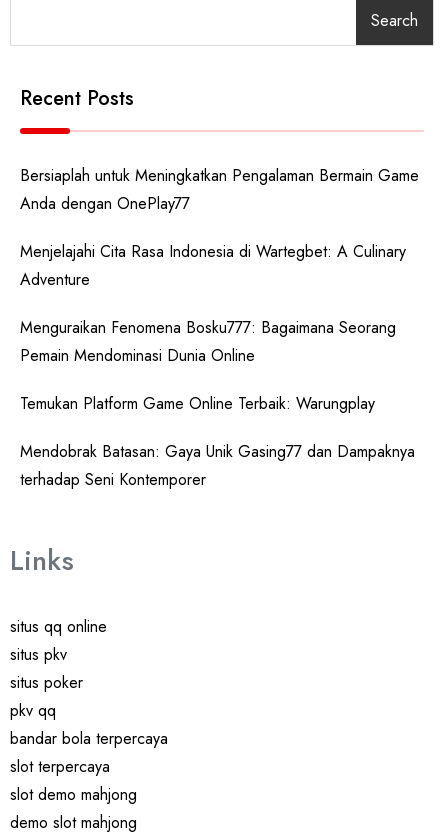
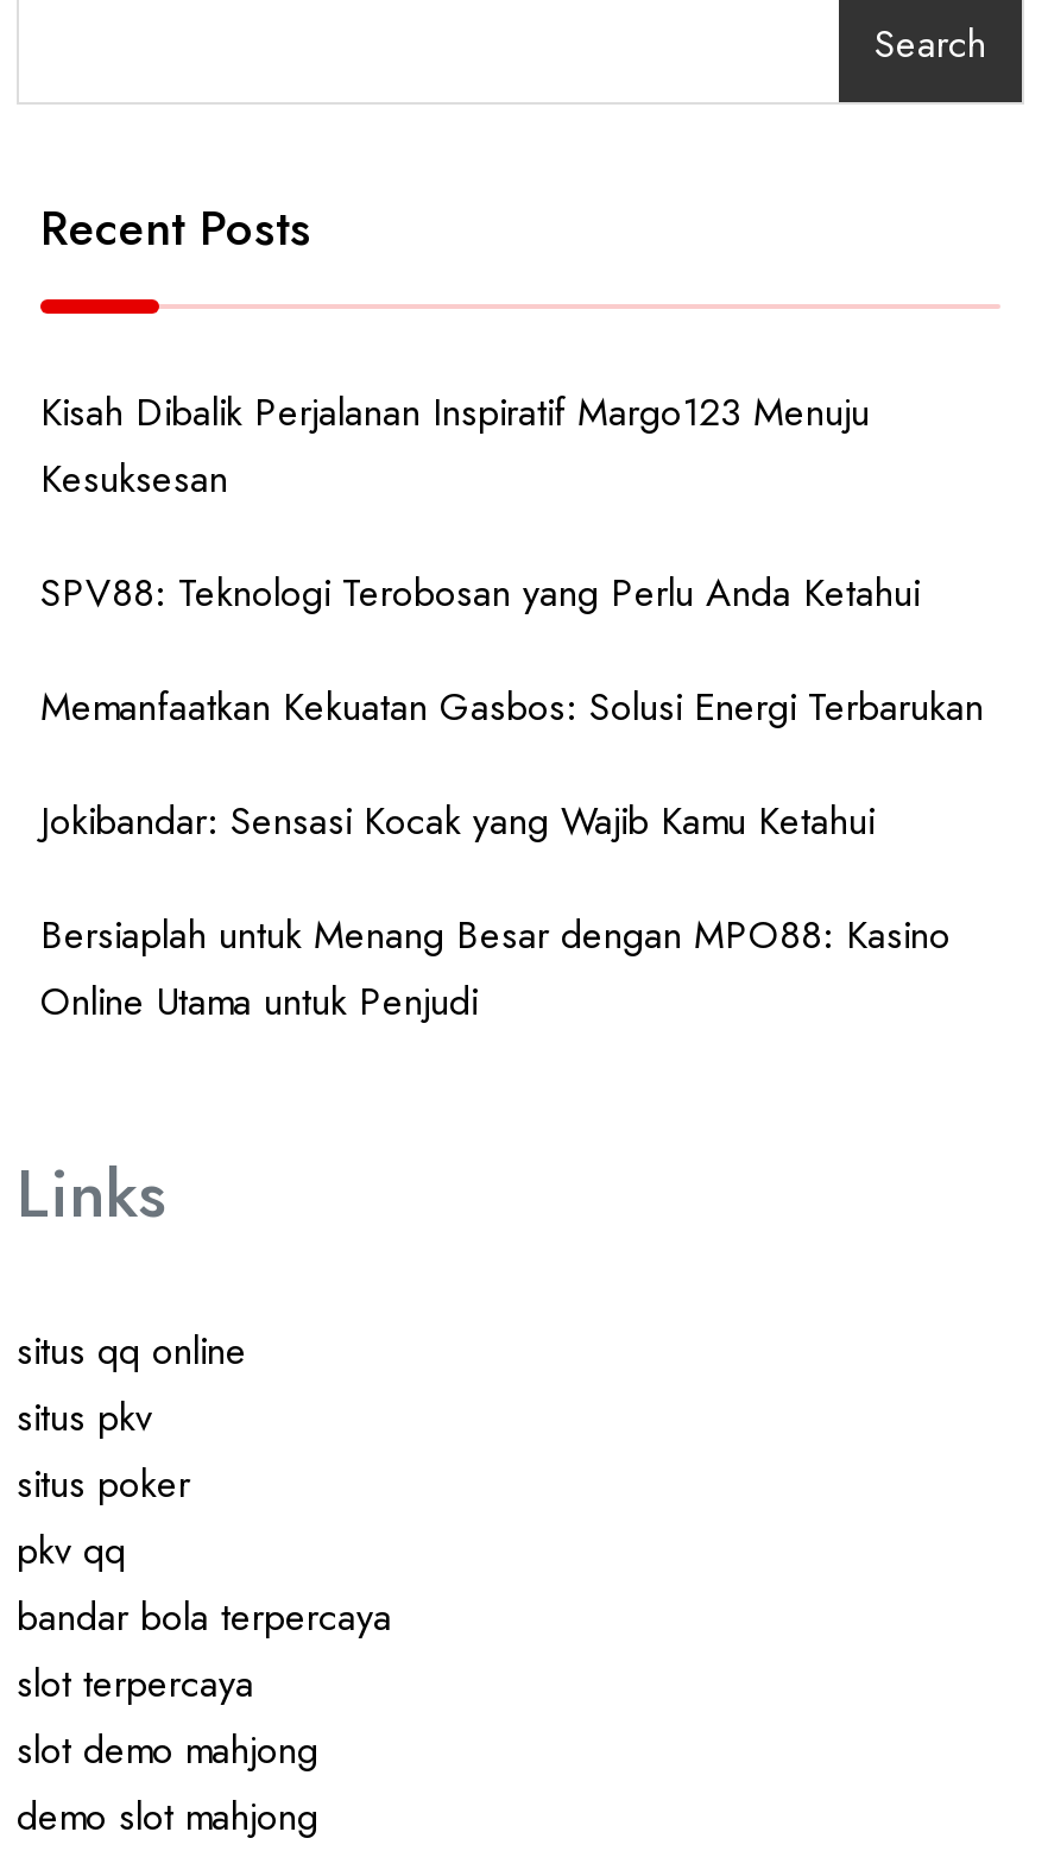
- Bersiaplah untuk Meningkatkan Pengalaman Bermain Game
- Anda dengan OnePlay77
+ Kisah Dibalik Perjalanan Inspiratif Margo123 Menuju
+ Kesuksesan

- Menjelajahi Cita Rasa Indonesia di Wartegbet: A Culinary
- Adventure
+ SPV88: Teknologi Terobosan yang Perlu Anda Ketahui

- Menguraikan Fenomena Bosku777: Bagaimana Seorang
- Pemain Mendominasi Dunia Online
+ Memanfaatkan Kekuatan Gasbos: Solusi Energi Terbarukan

- Temukan Platform Game Online Terbaik: Warungplay
+ Jokibandar: Sensasi Kocak yang Wajib Kamu Ketahui

- Mendobrak Batasan: Gaya Unik Gasing77 dan Dampaknya
- terhadap Seni Kontemporer
+ Bersiaplah untuk Menang Besar dengan MPO88: Kasino
+ Online Utama untuk Penjudi
